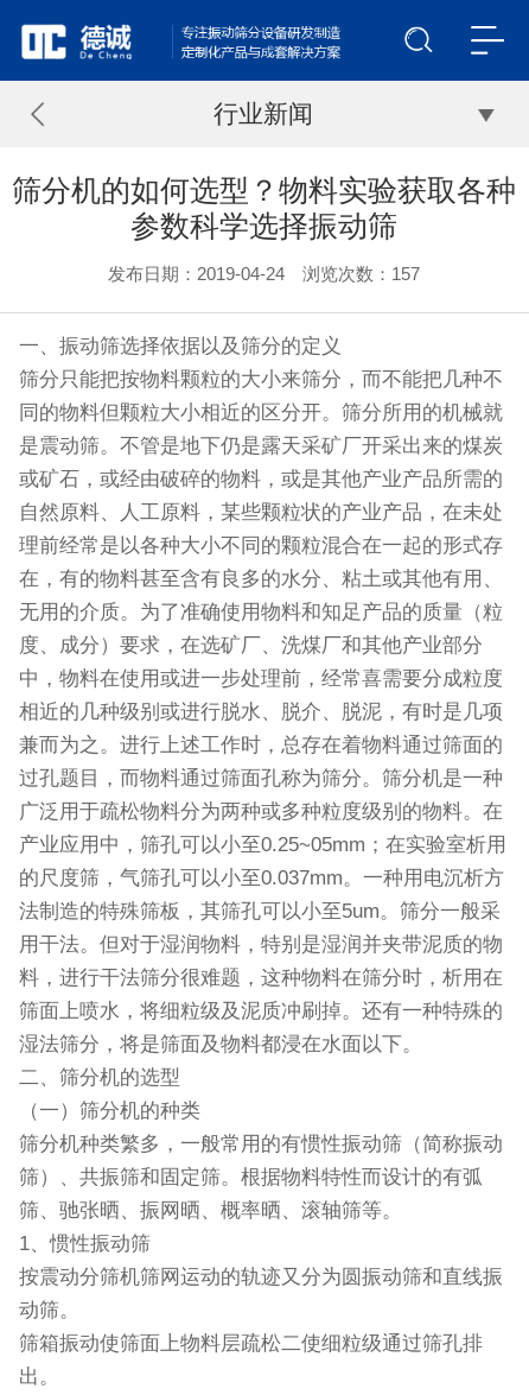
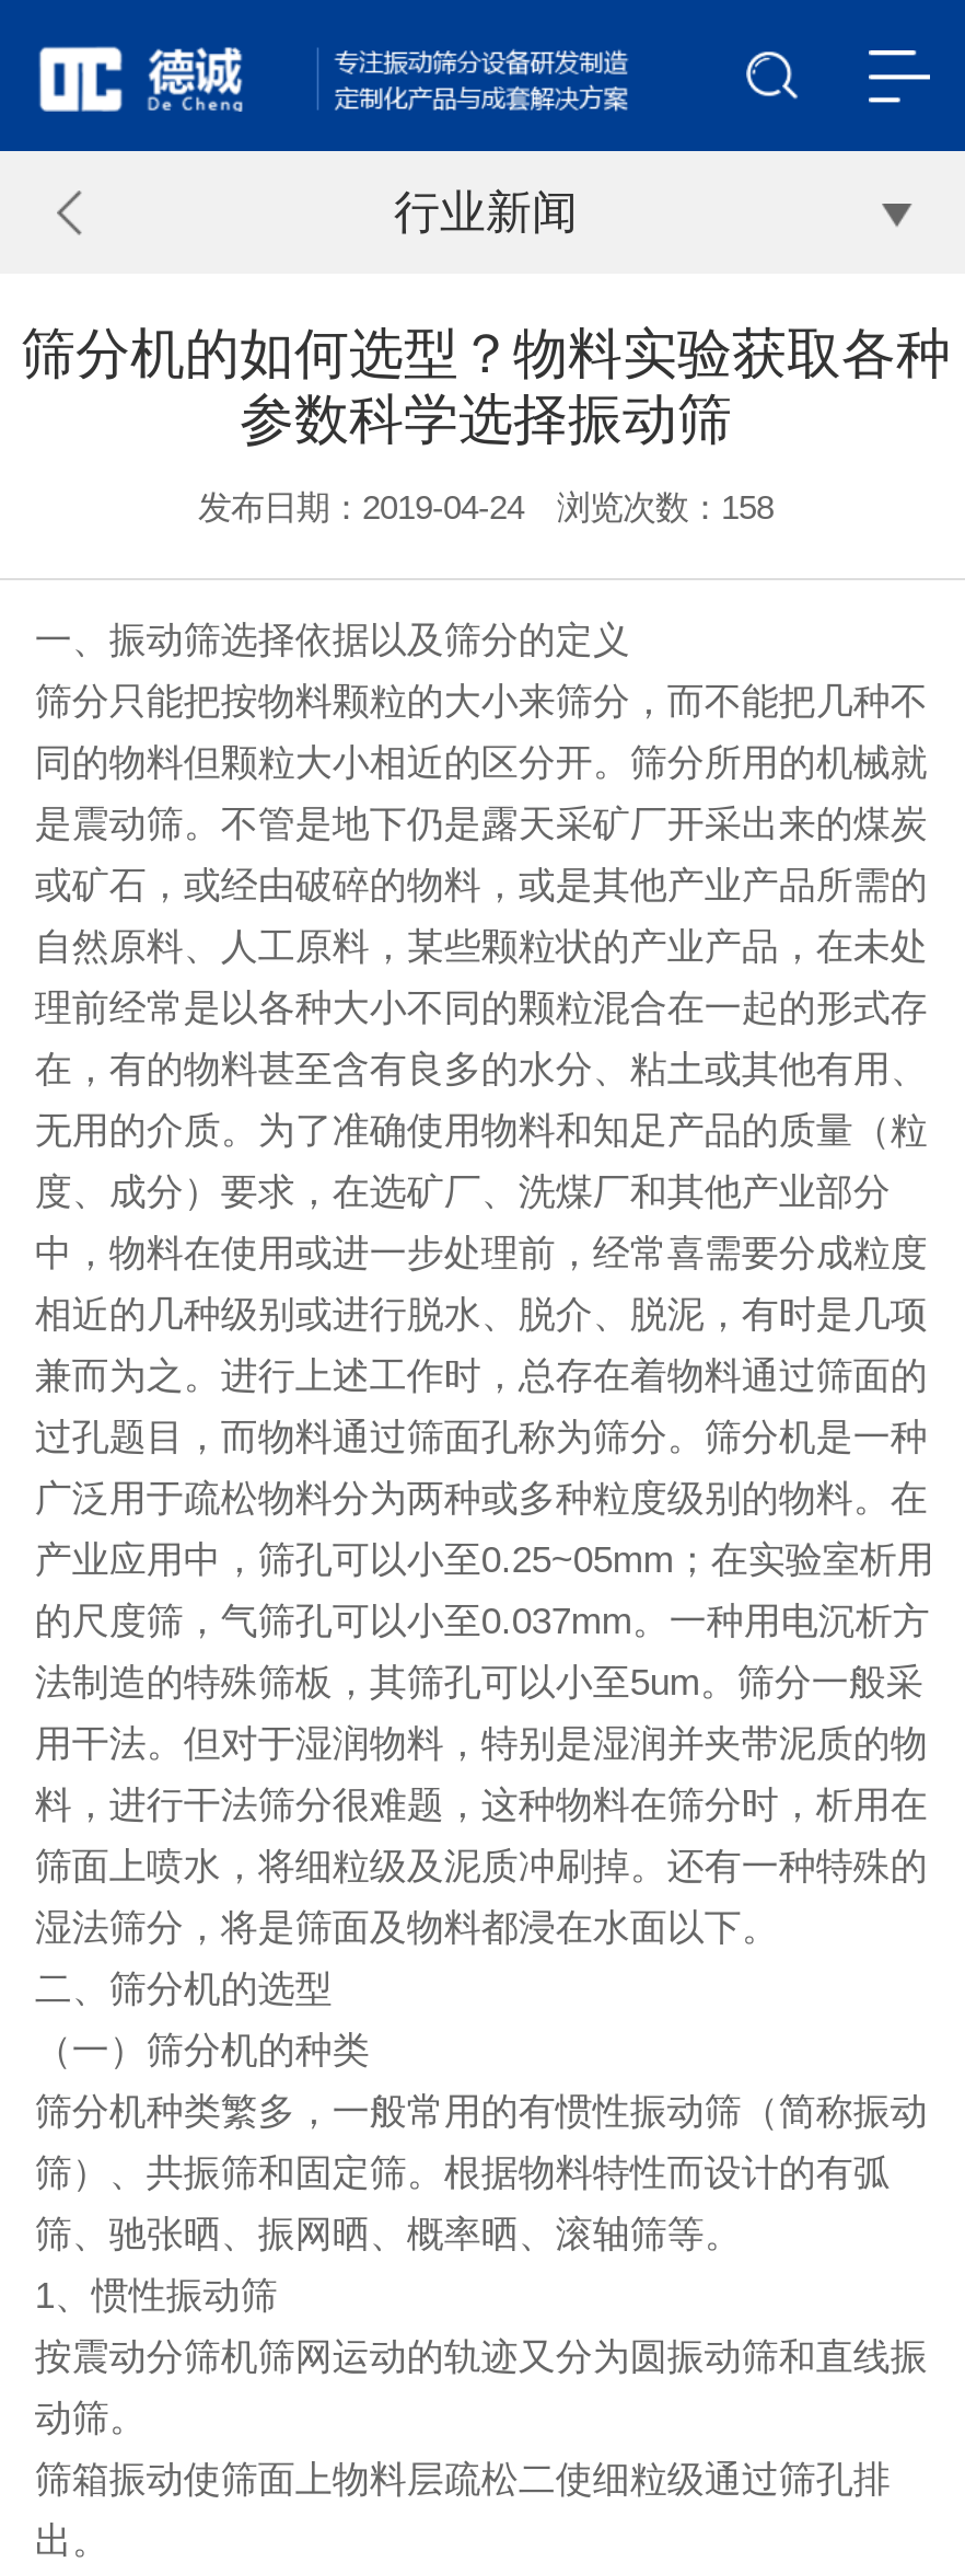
- 发布日期：2019-04-24 浏览次数：157
+ 发布日期：2019-04-24 浏览次数：158
